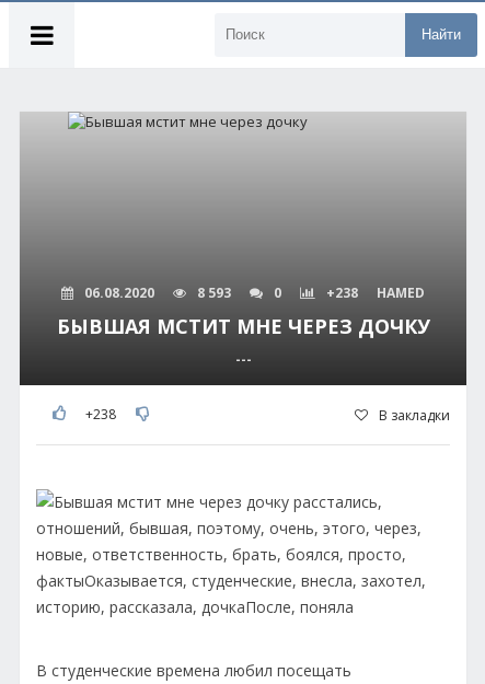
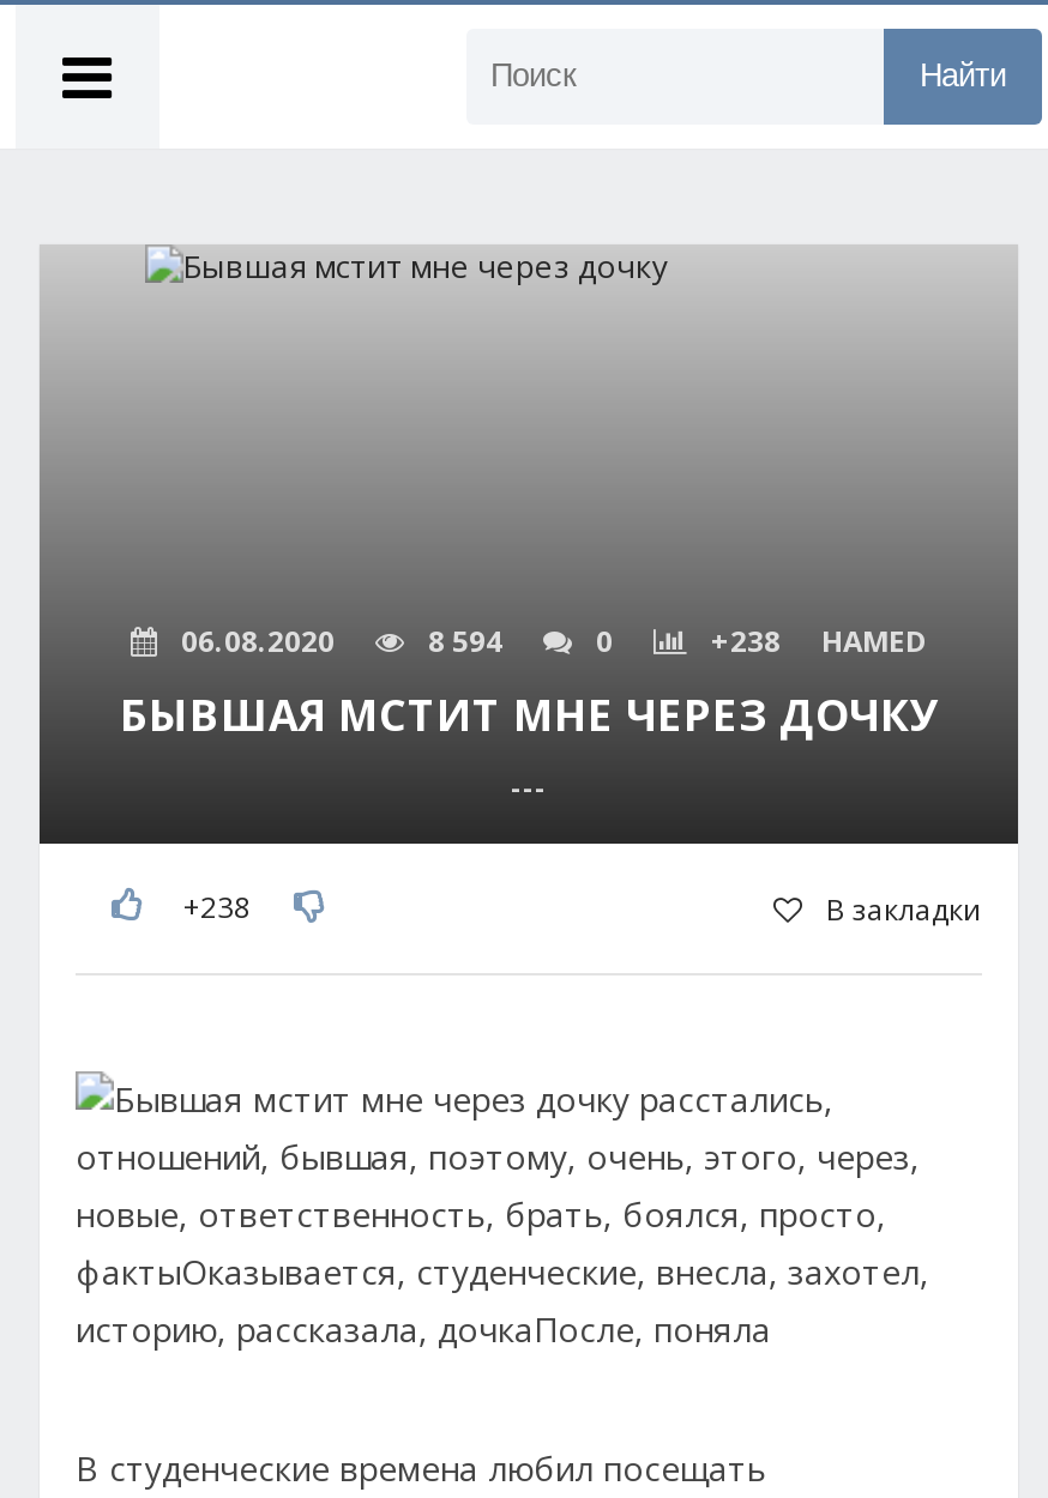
- 8 593
+ 8 594
